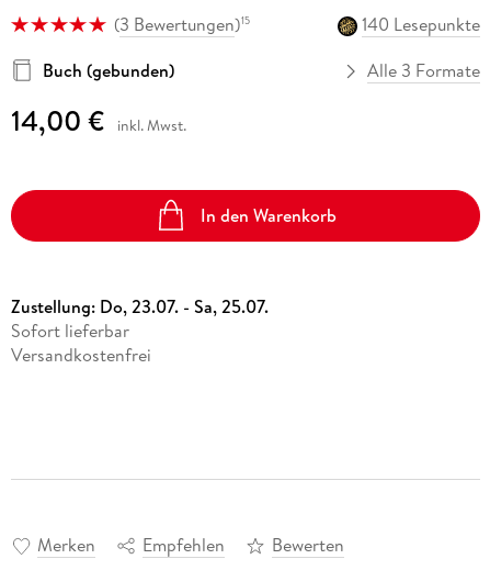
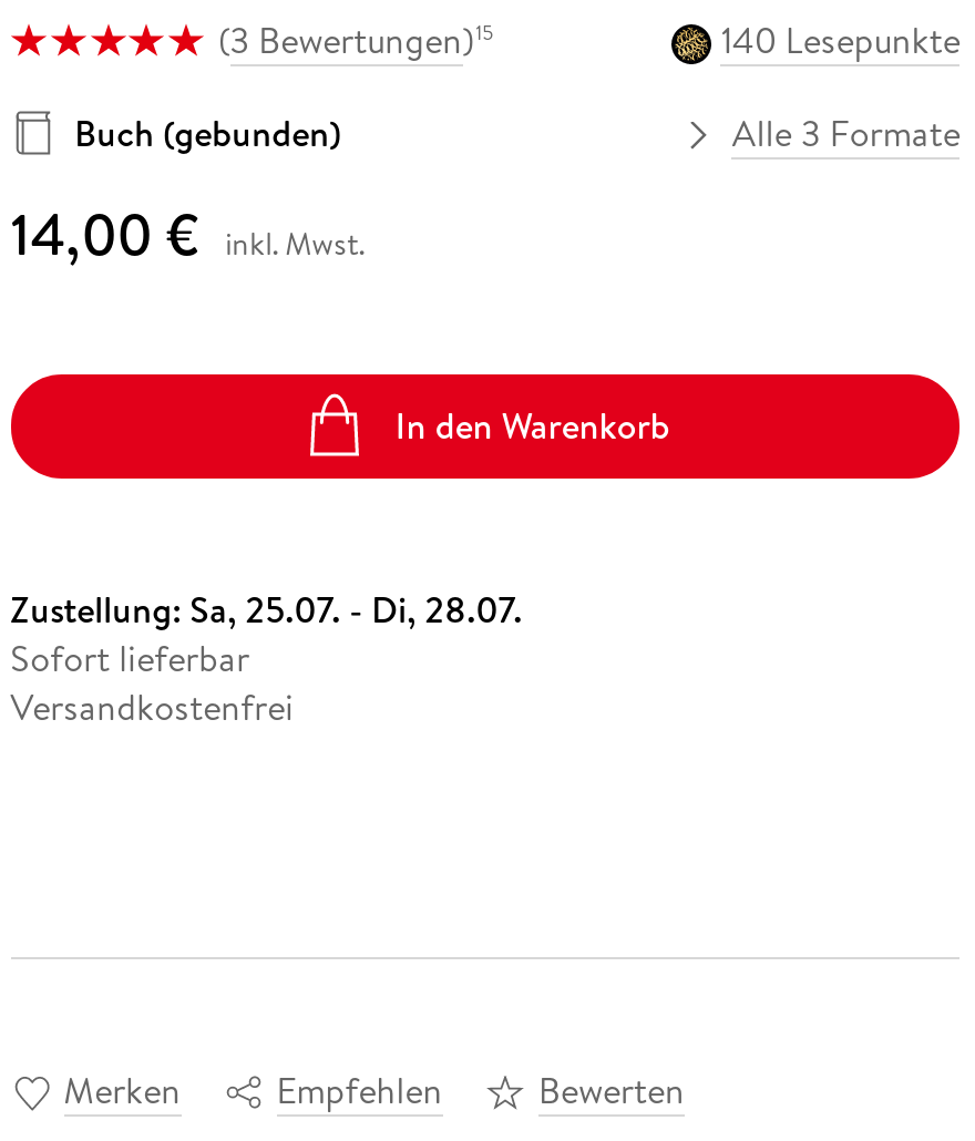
- Zustellung: Do, 23.07. - Sa, 25.07.
+ Zustellung: Sa, 25.07. - Di, 28.07.
